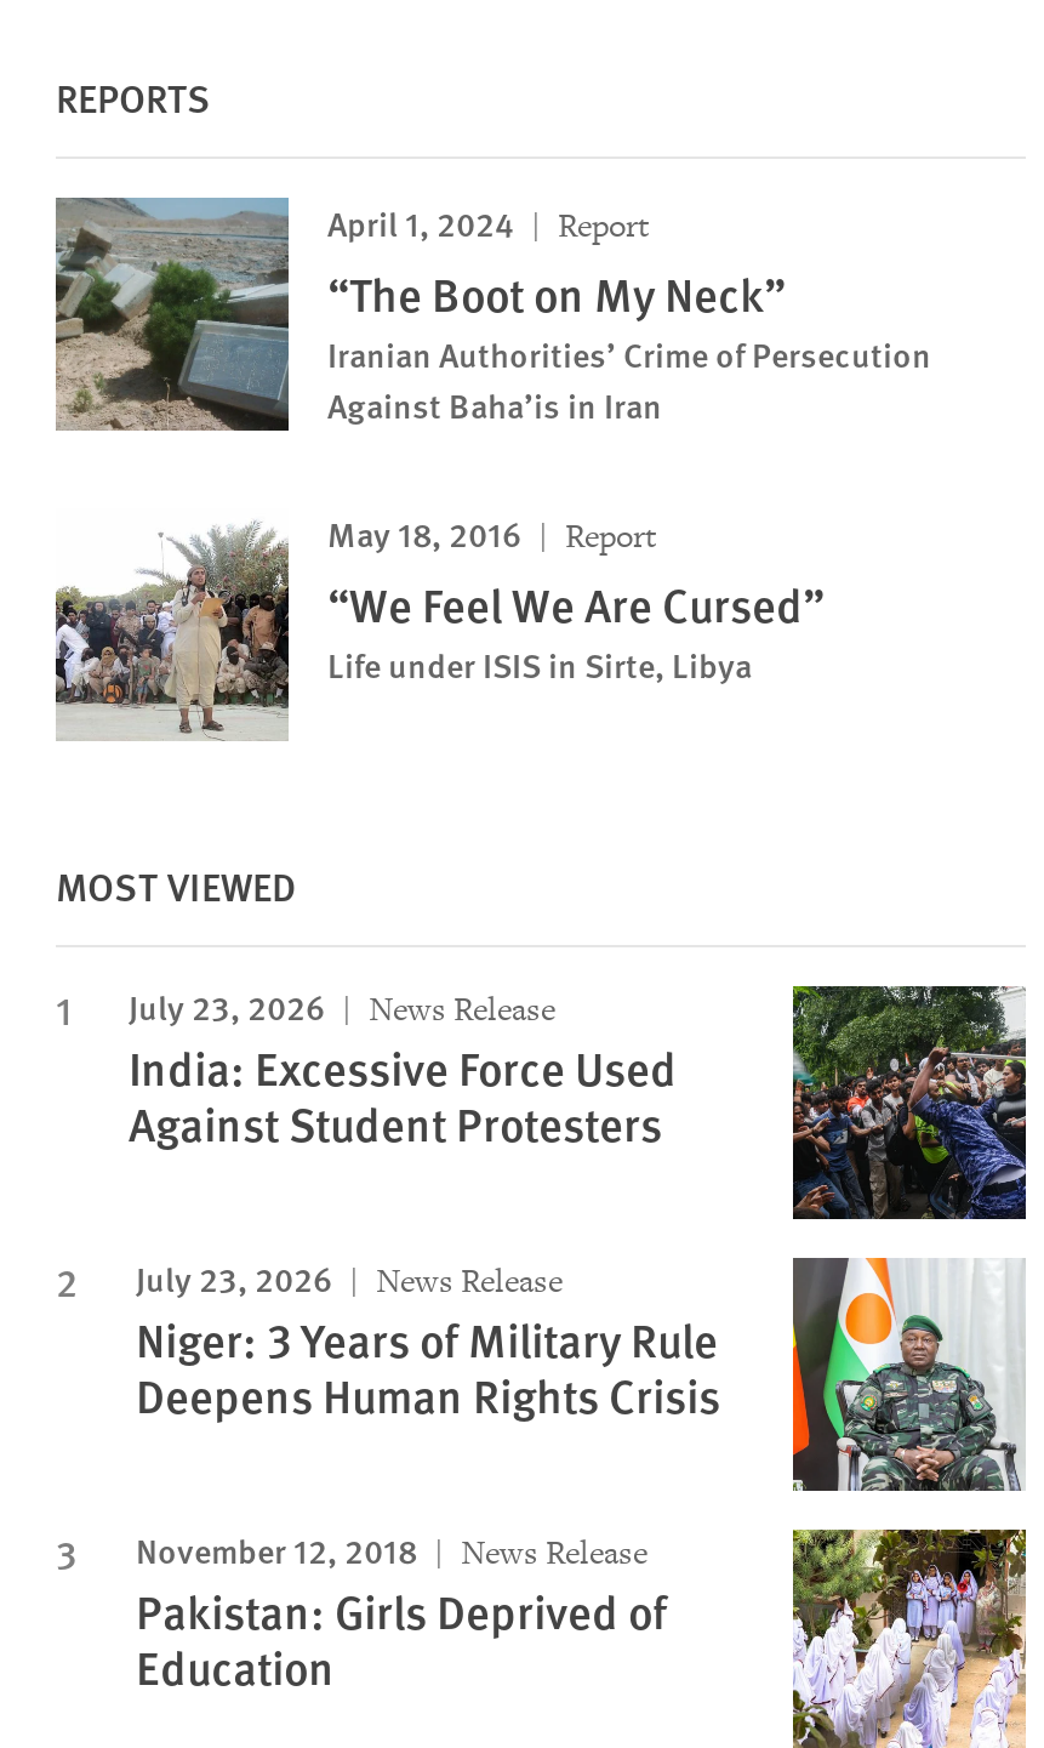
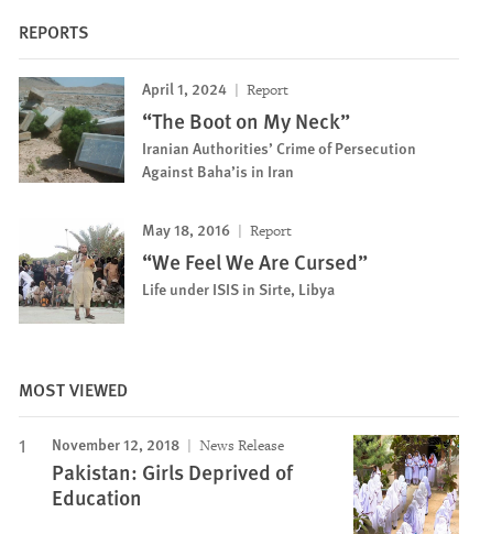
- [image]
- July 23, 2026
- News Release
- India: Excessive Force Used
- Against Student Protesters
- July 23, 2026
- News Release
- Niger: 3 Years of Military Rule
- Deepens Human Rights Crisis

- [image]
